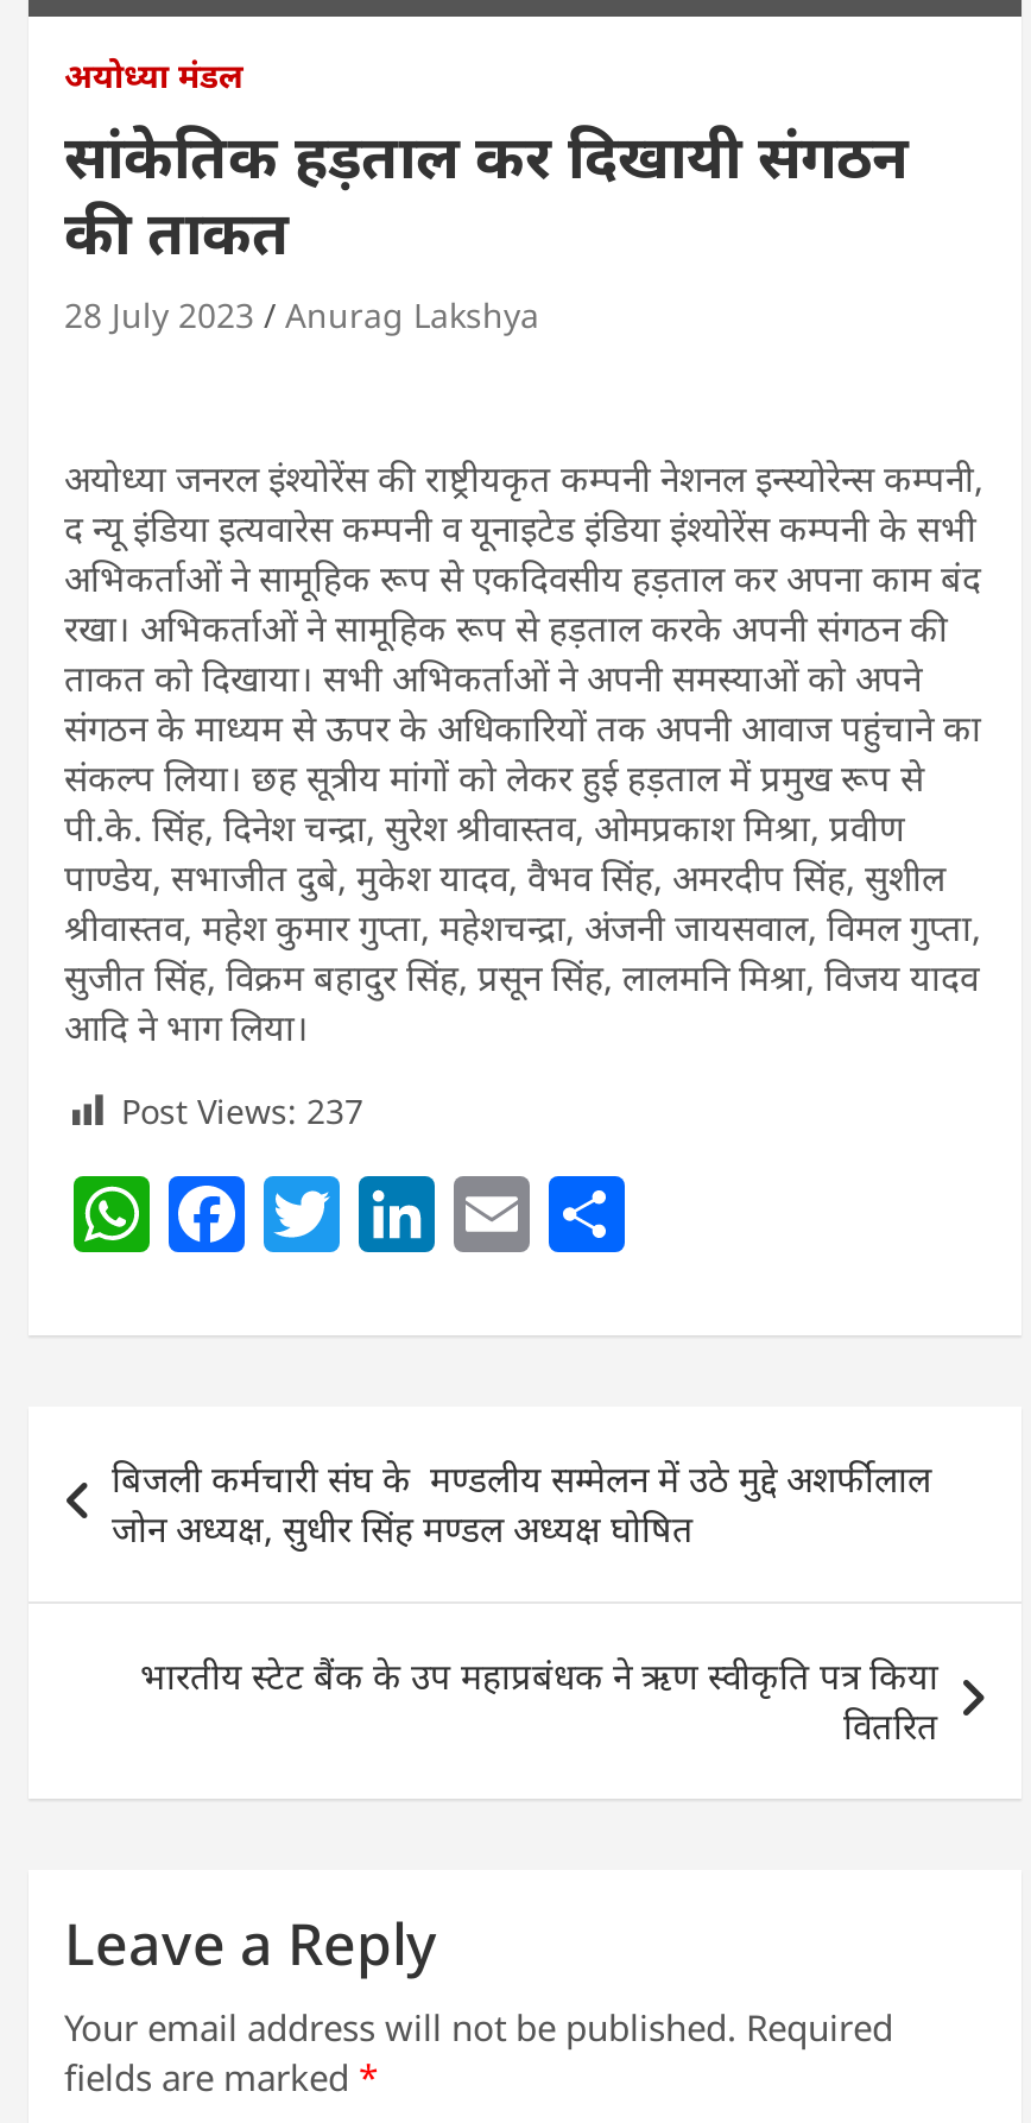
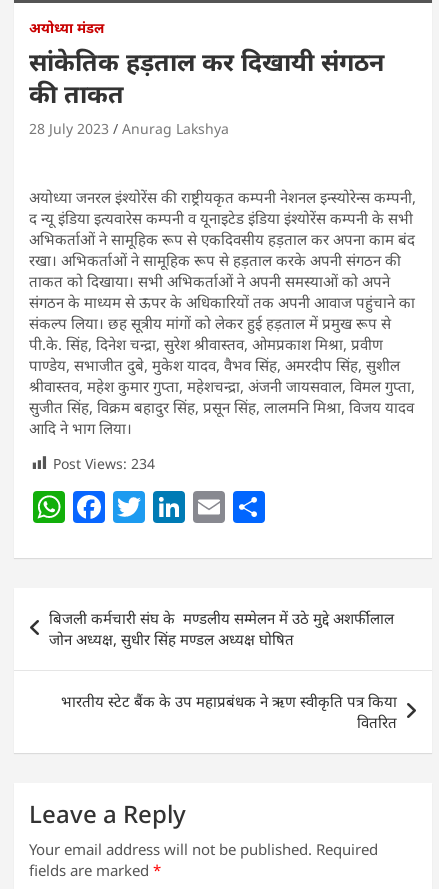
- Post Views: 237
+ Post Views: 234
